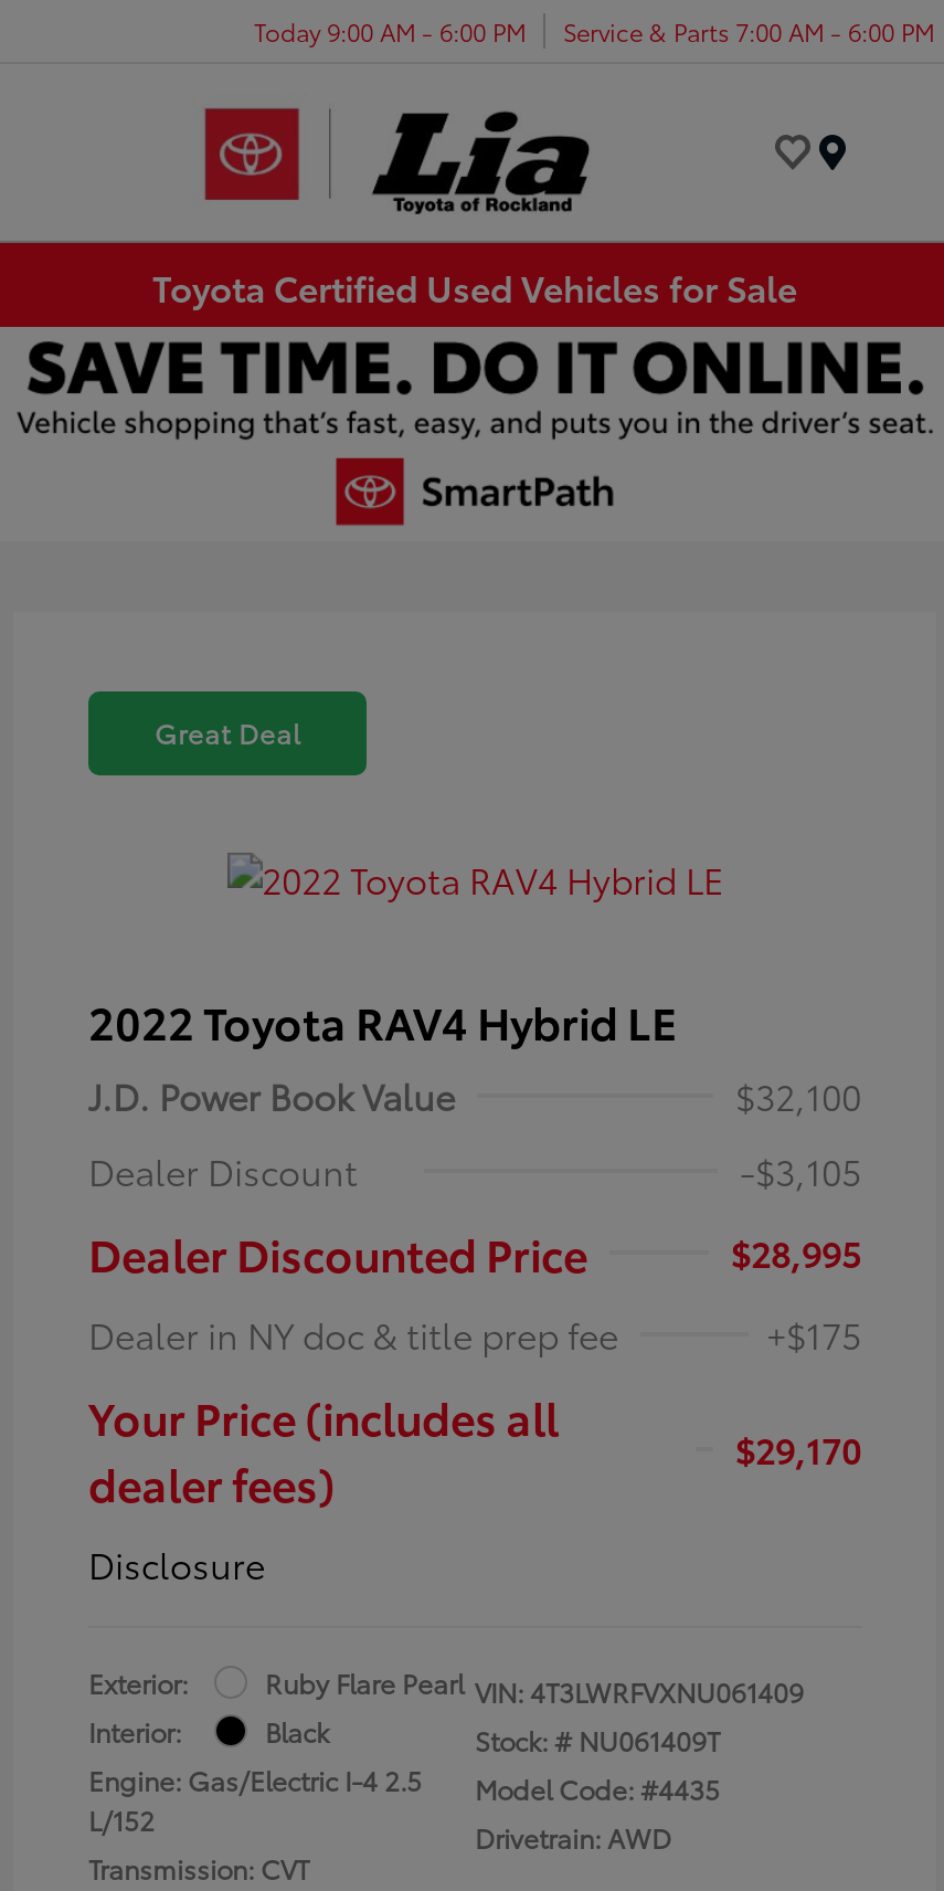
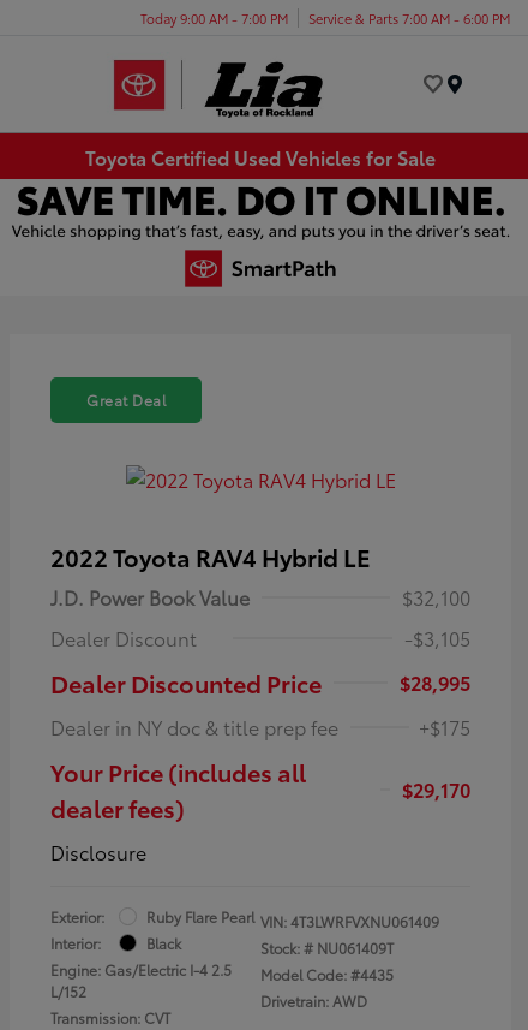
- Today 9:00 AM - 6:00 PM Service & Parts 7:00 AM - 6:00 PM
+ Today 9:00 AM - 7:00 PM Service & Parts 7:00 AM - 6:00 PM
